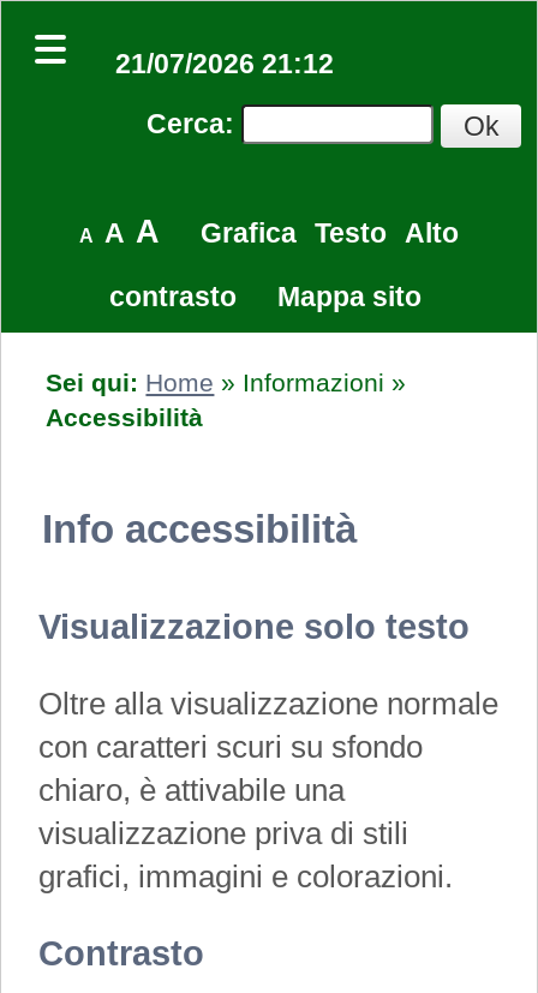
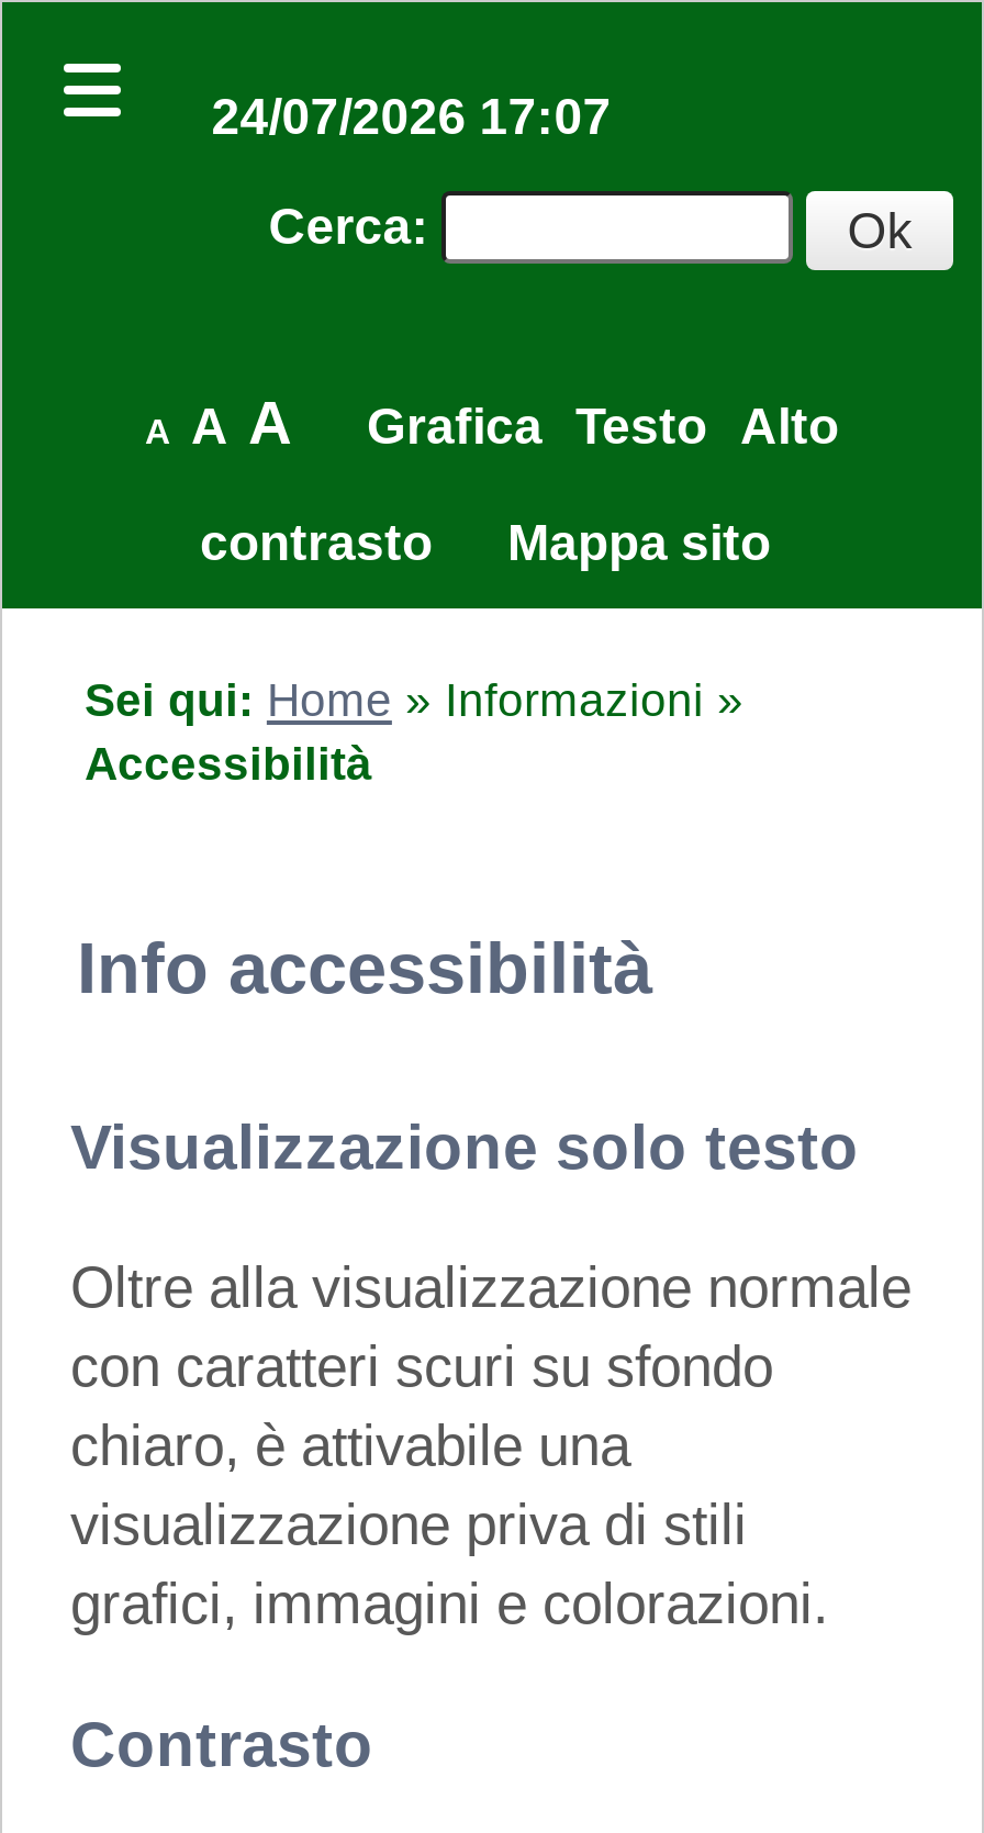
- 21/07/2026 21:12
+ 24/07/2026 17:07
